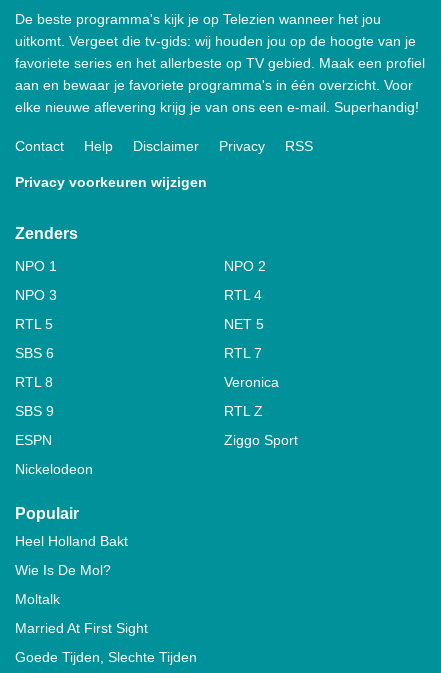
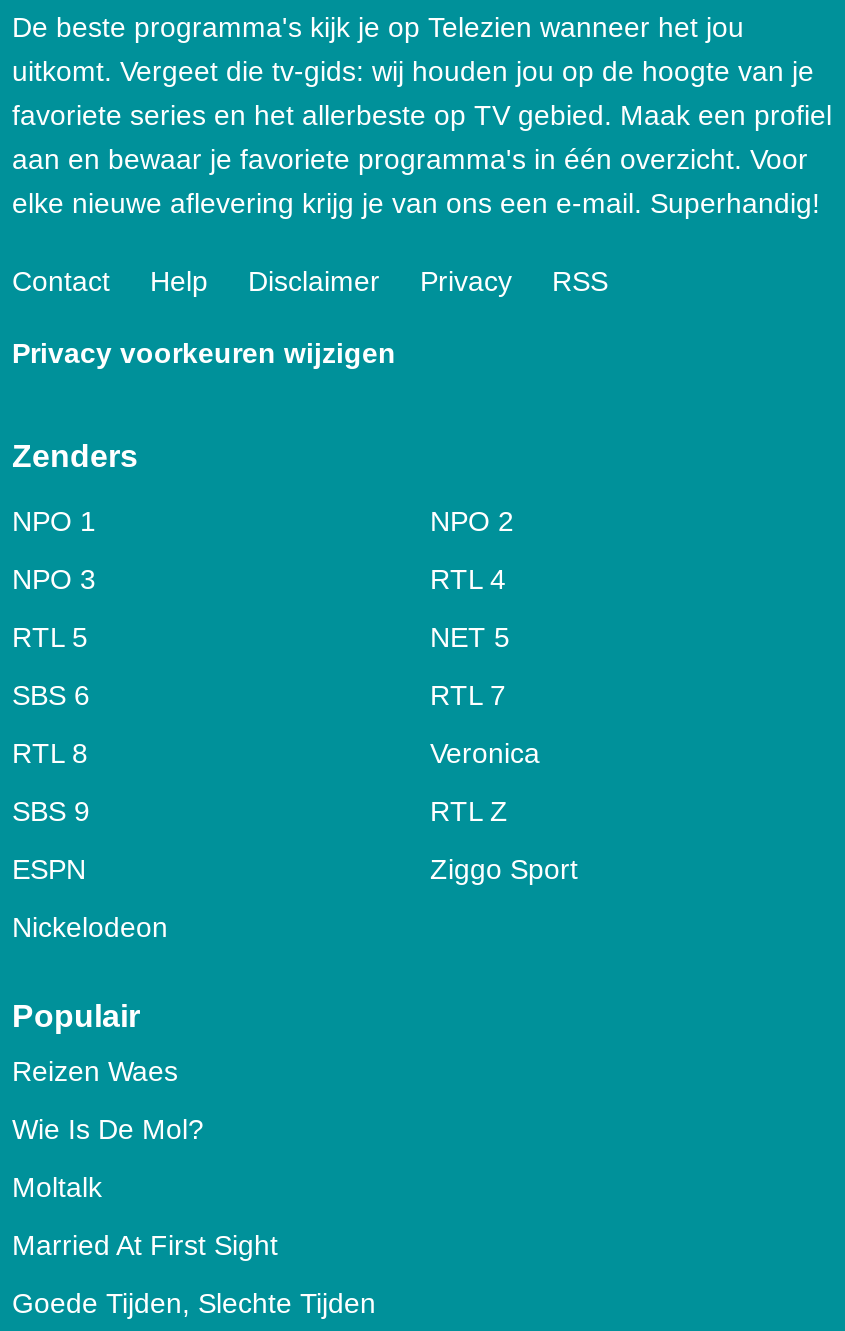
- Heel Holland Bakt
+ Reizen Waes
